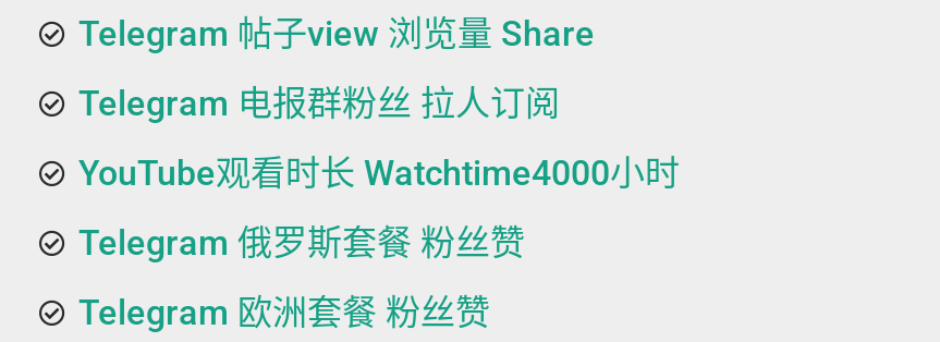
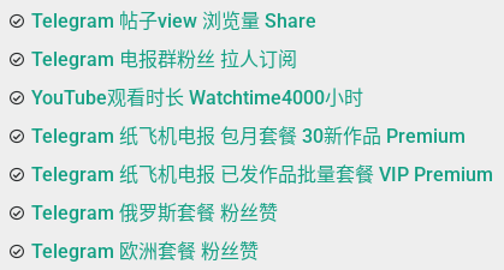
+ Telegram 纸飞机电报 包月套餐 30新作品 Premium
+ Telegram 纸飞机电报 已发作品批量套餐 VIP Premium
